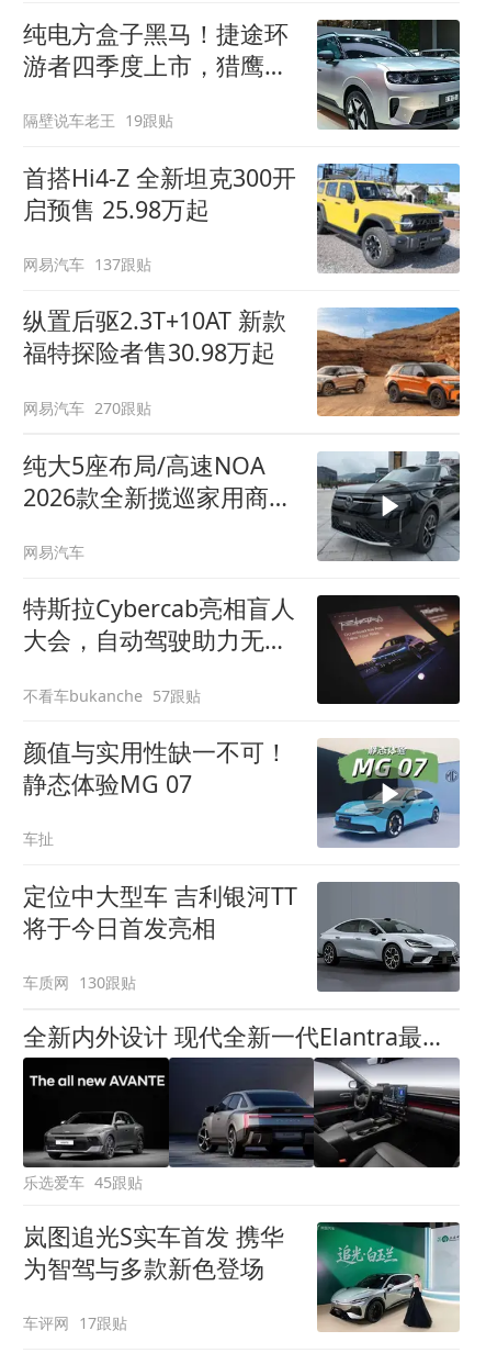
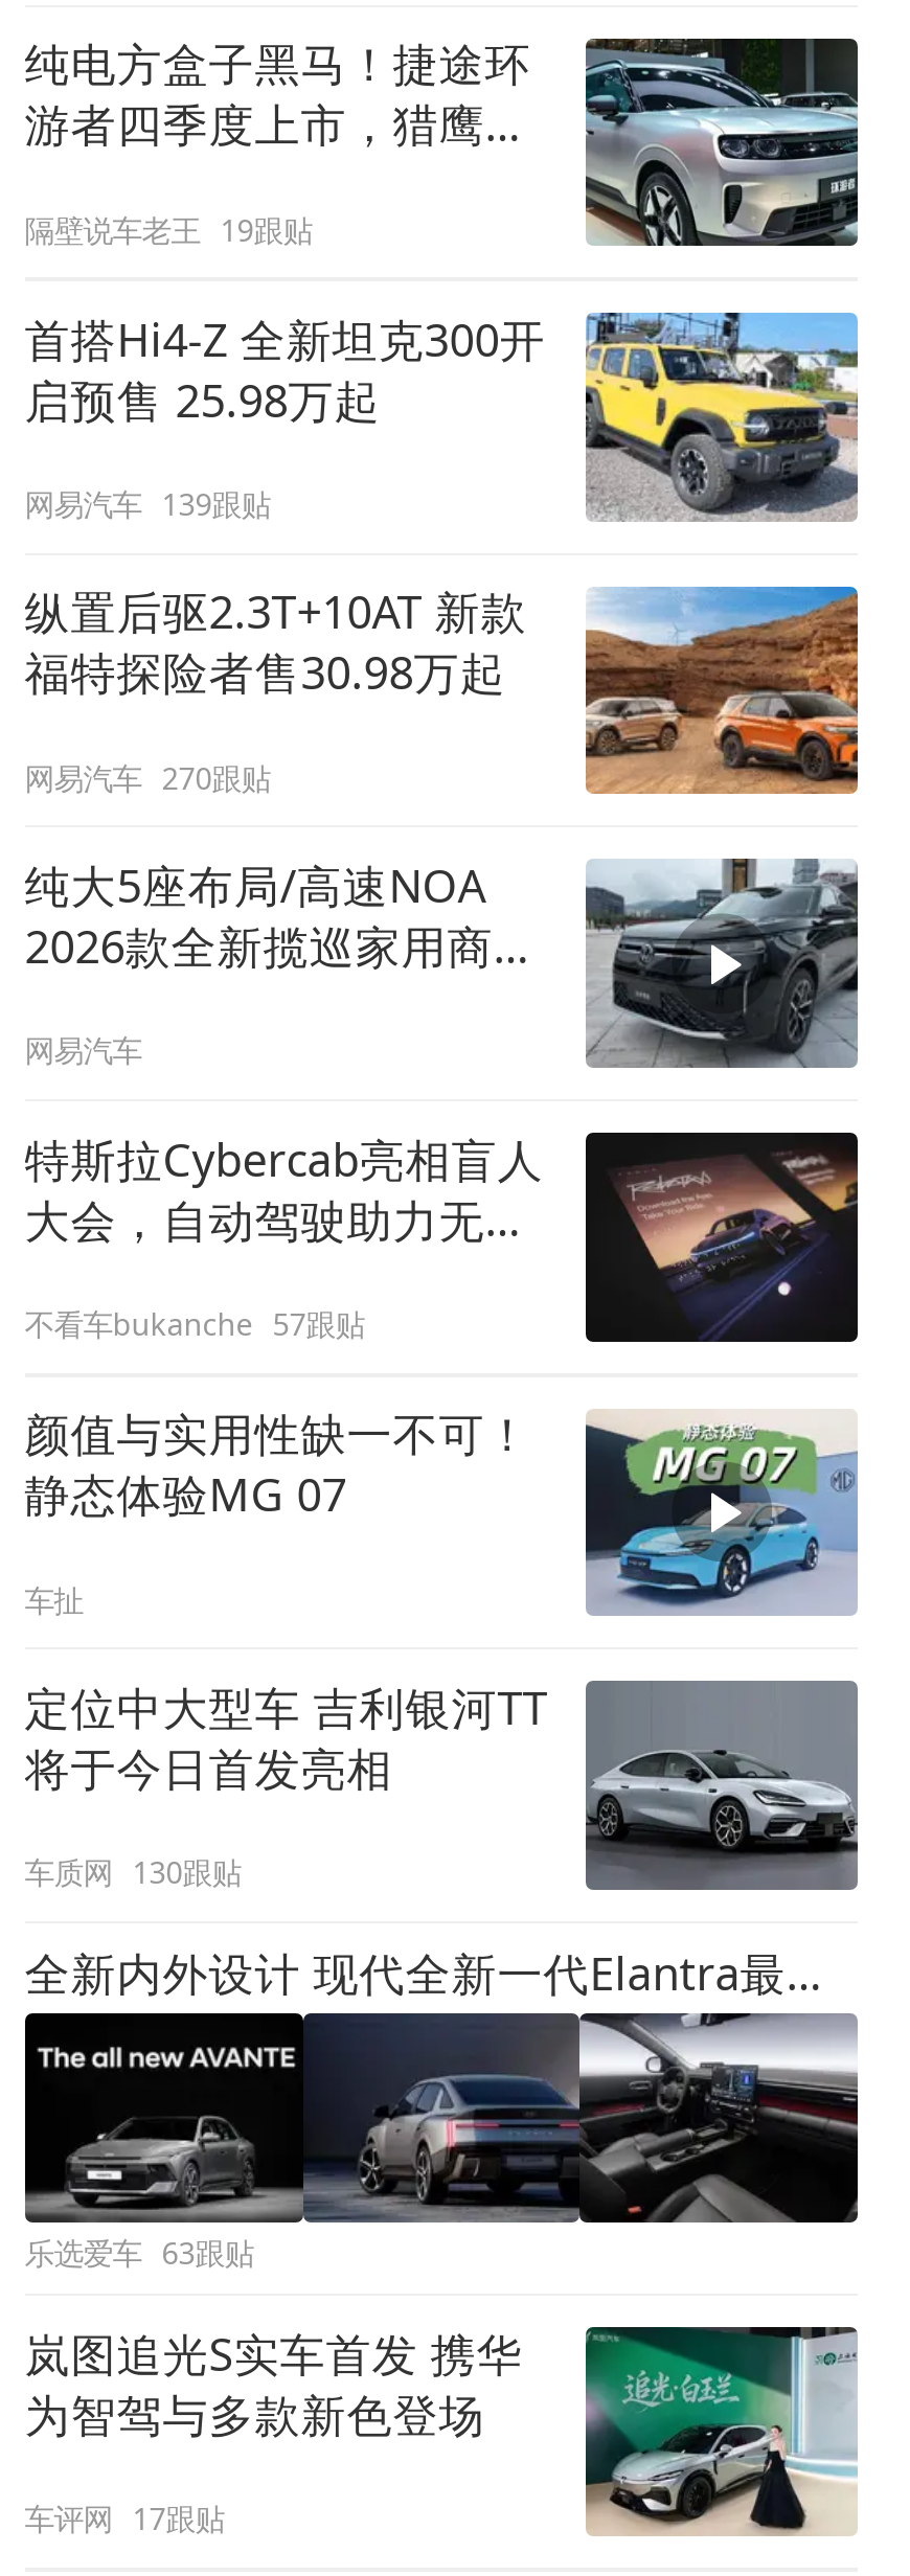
- 网易汽车 137跟贴
+ 网易汽车 139跟贴

- 乐选爱车 45跟贴
+ 乐选爱车 63跟贴
